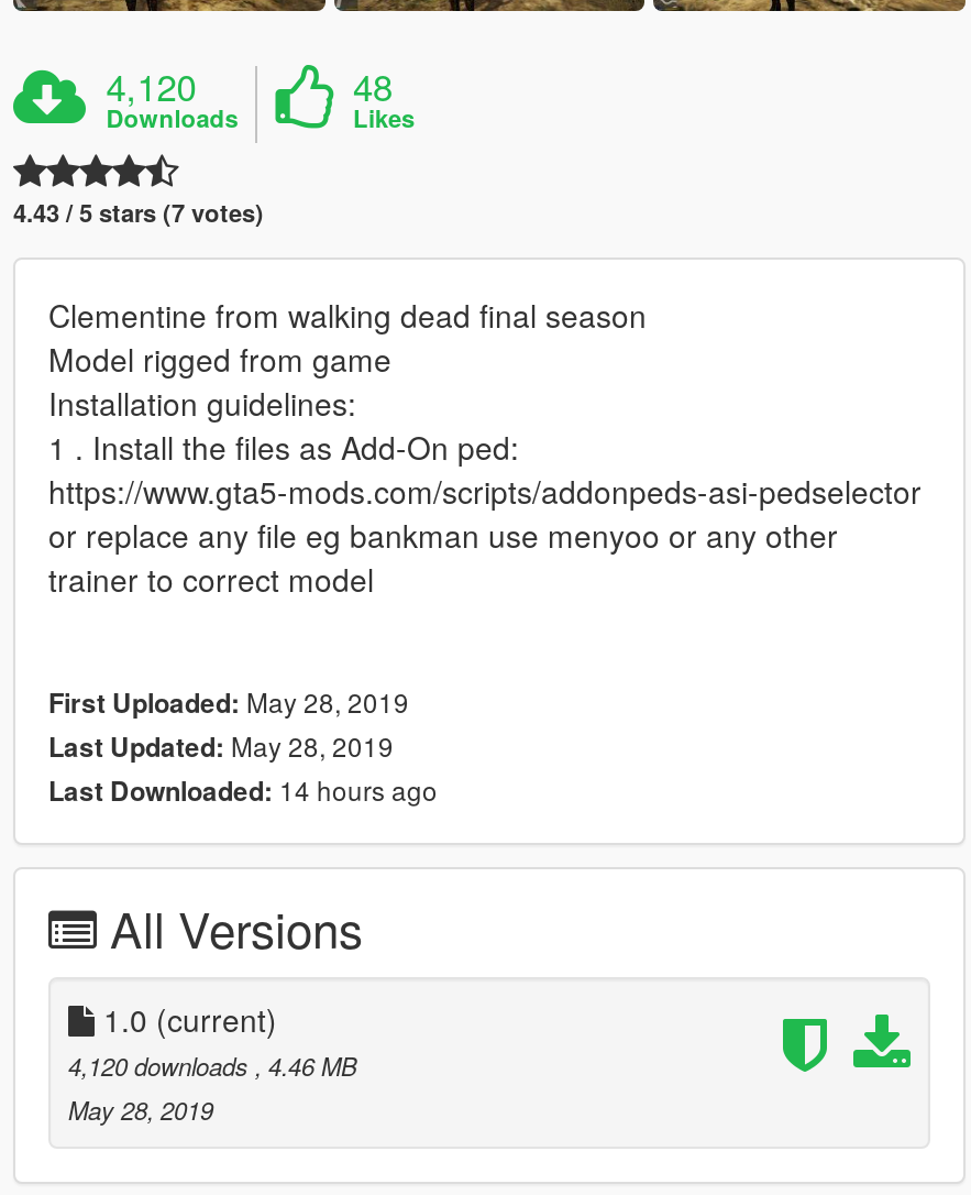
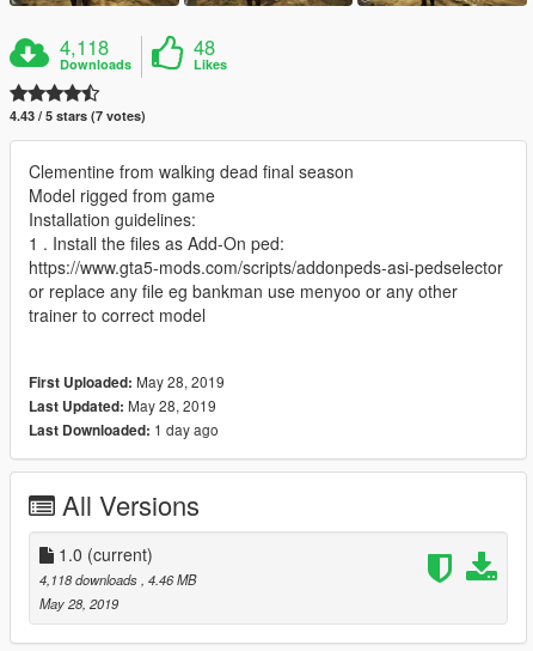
- 4,120
+ 4,118

- Last Downloaded: 14 hours ago
+ Last Downloaded: 1 day ago

- 4,120 downloads, 4.46 MB
+ 4,118 downloads, 4.46 MB
